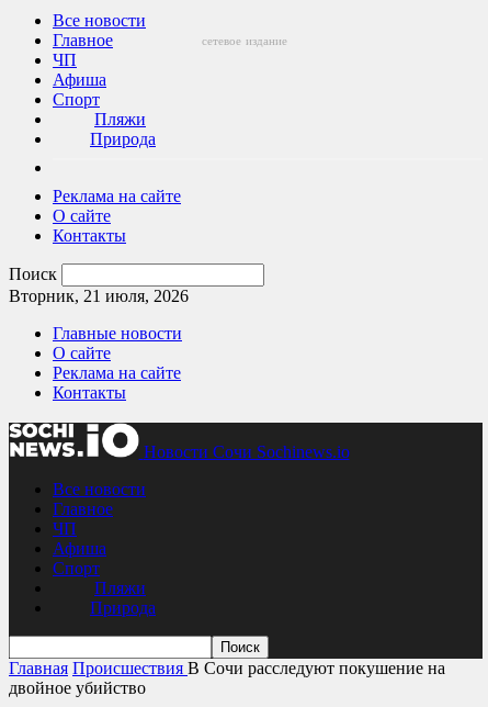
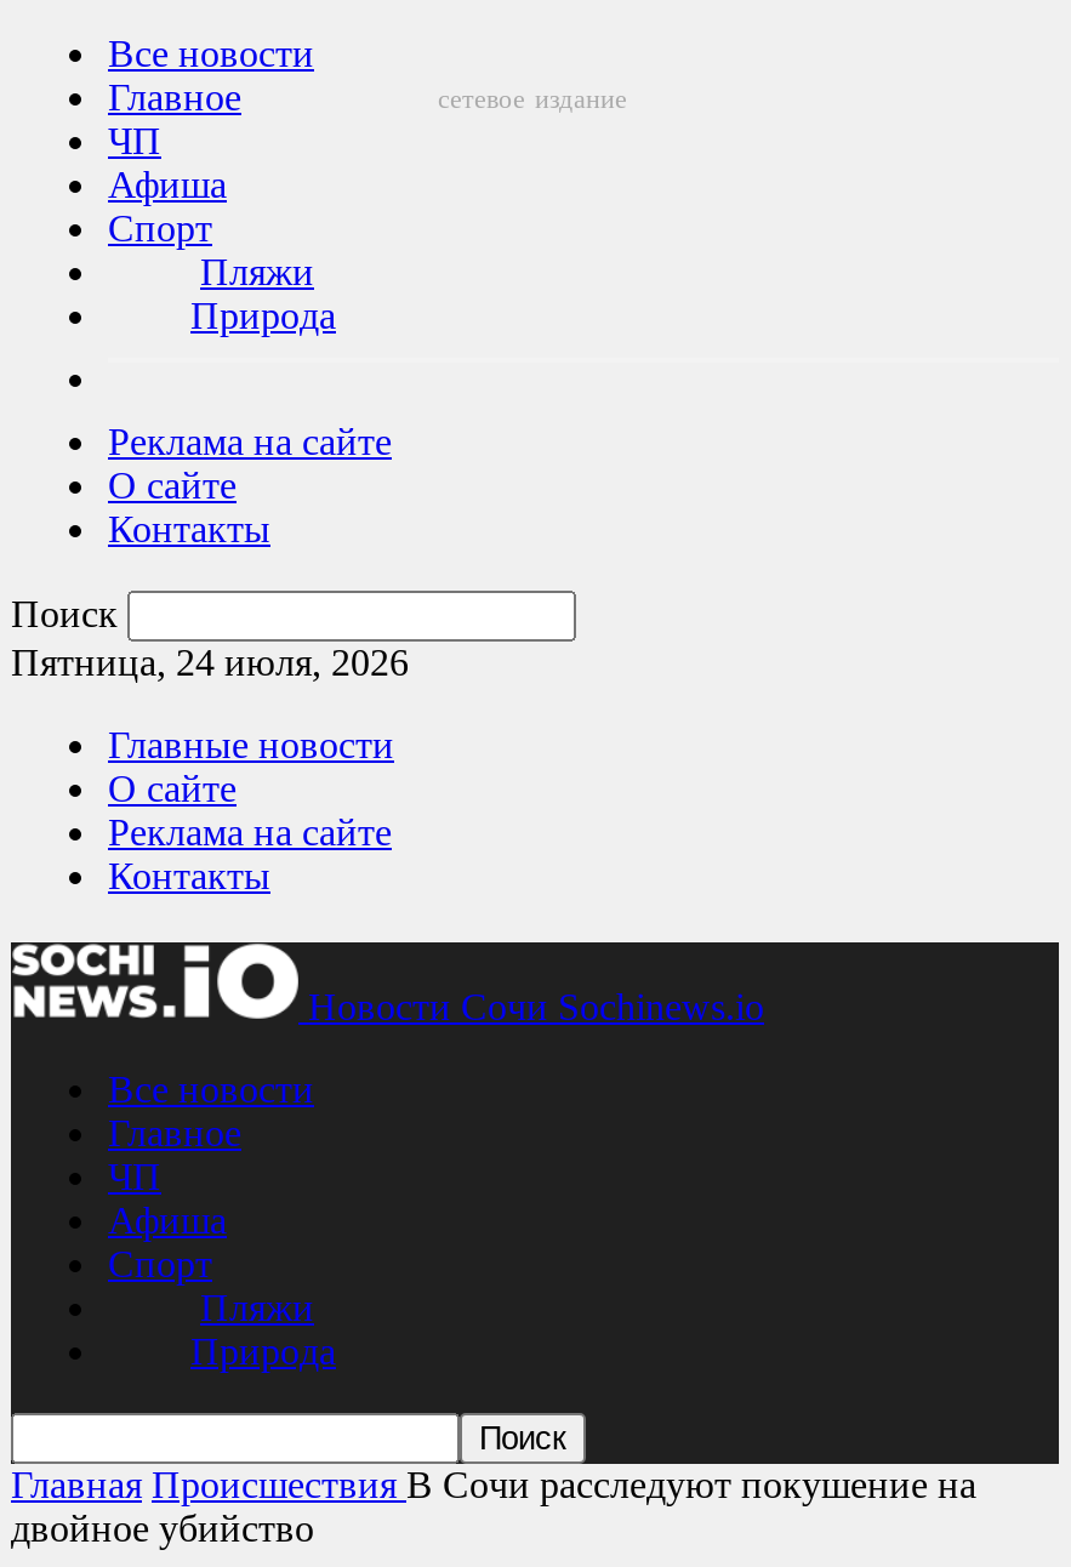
- Вторник, 21 июля, 2026
+ Пятница, 24 июля, 2026
